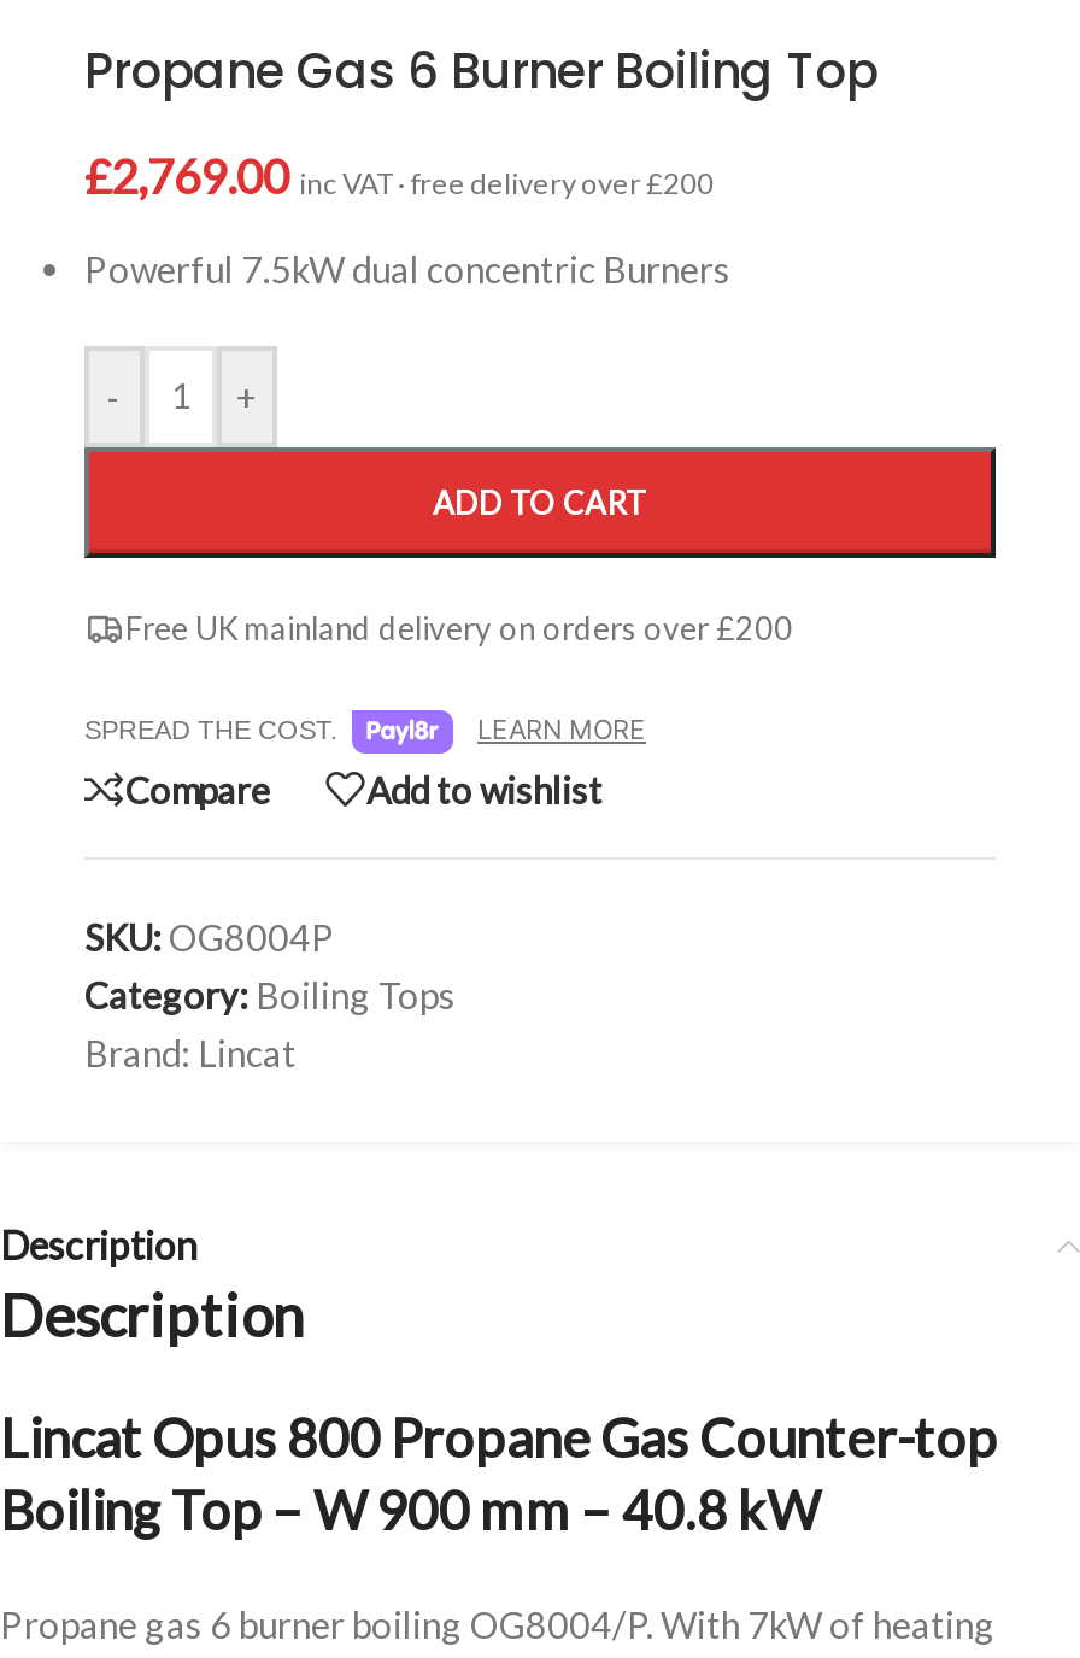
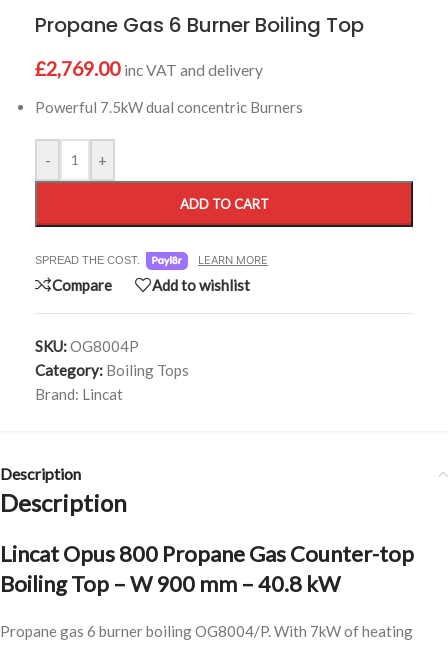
- £2,769.00 inc VAT · free delivery over £200
+ £2,769.00 inc VAT and delivery

- Free UK mainland delivery on orders over £200
